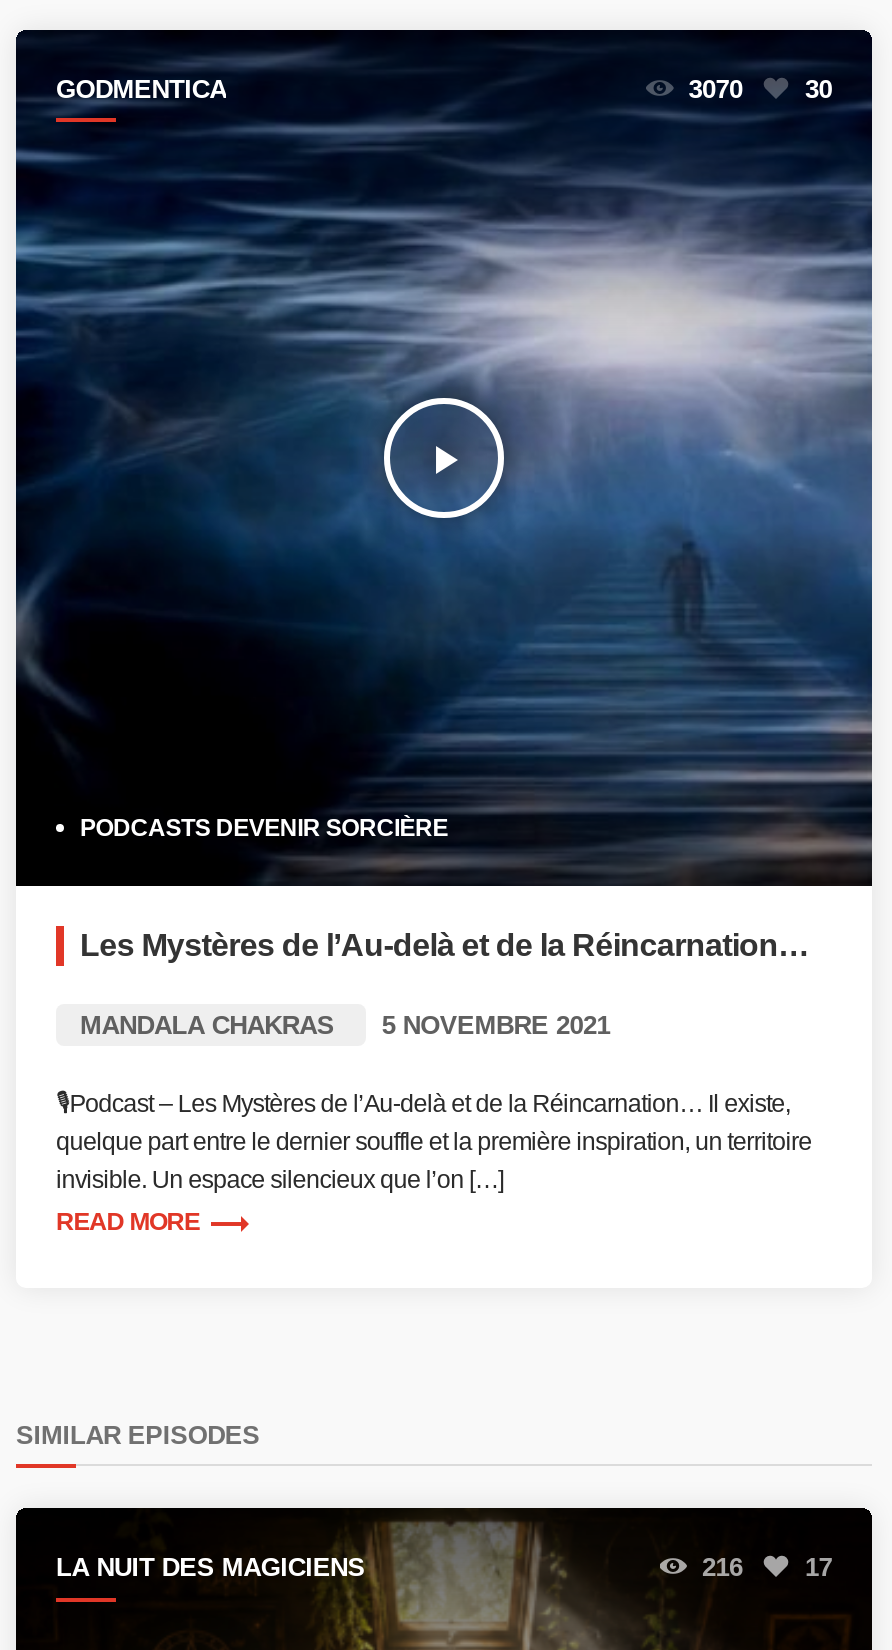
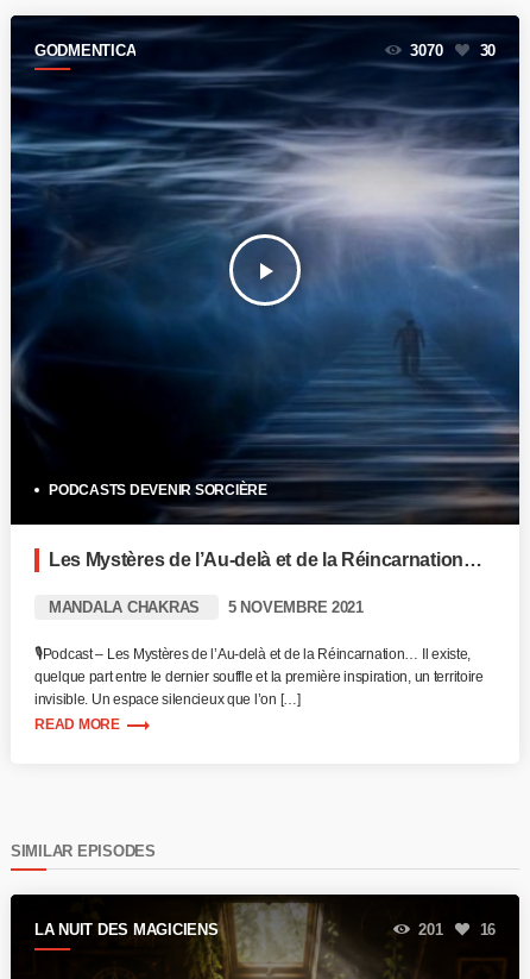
- 216
+ 201

- 17
+ 16
